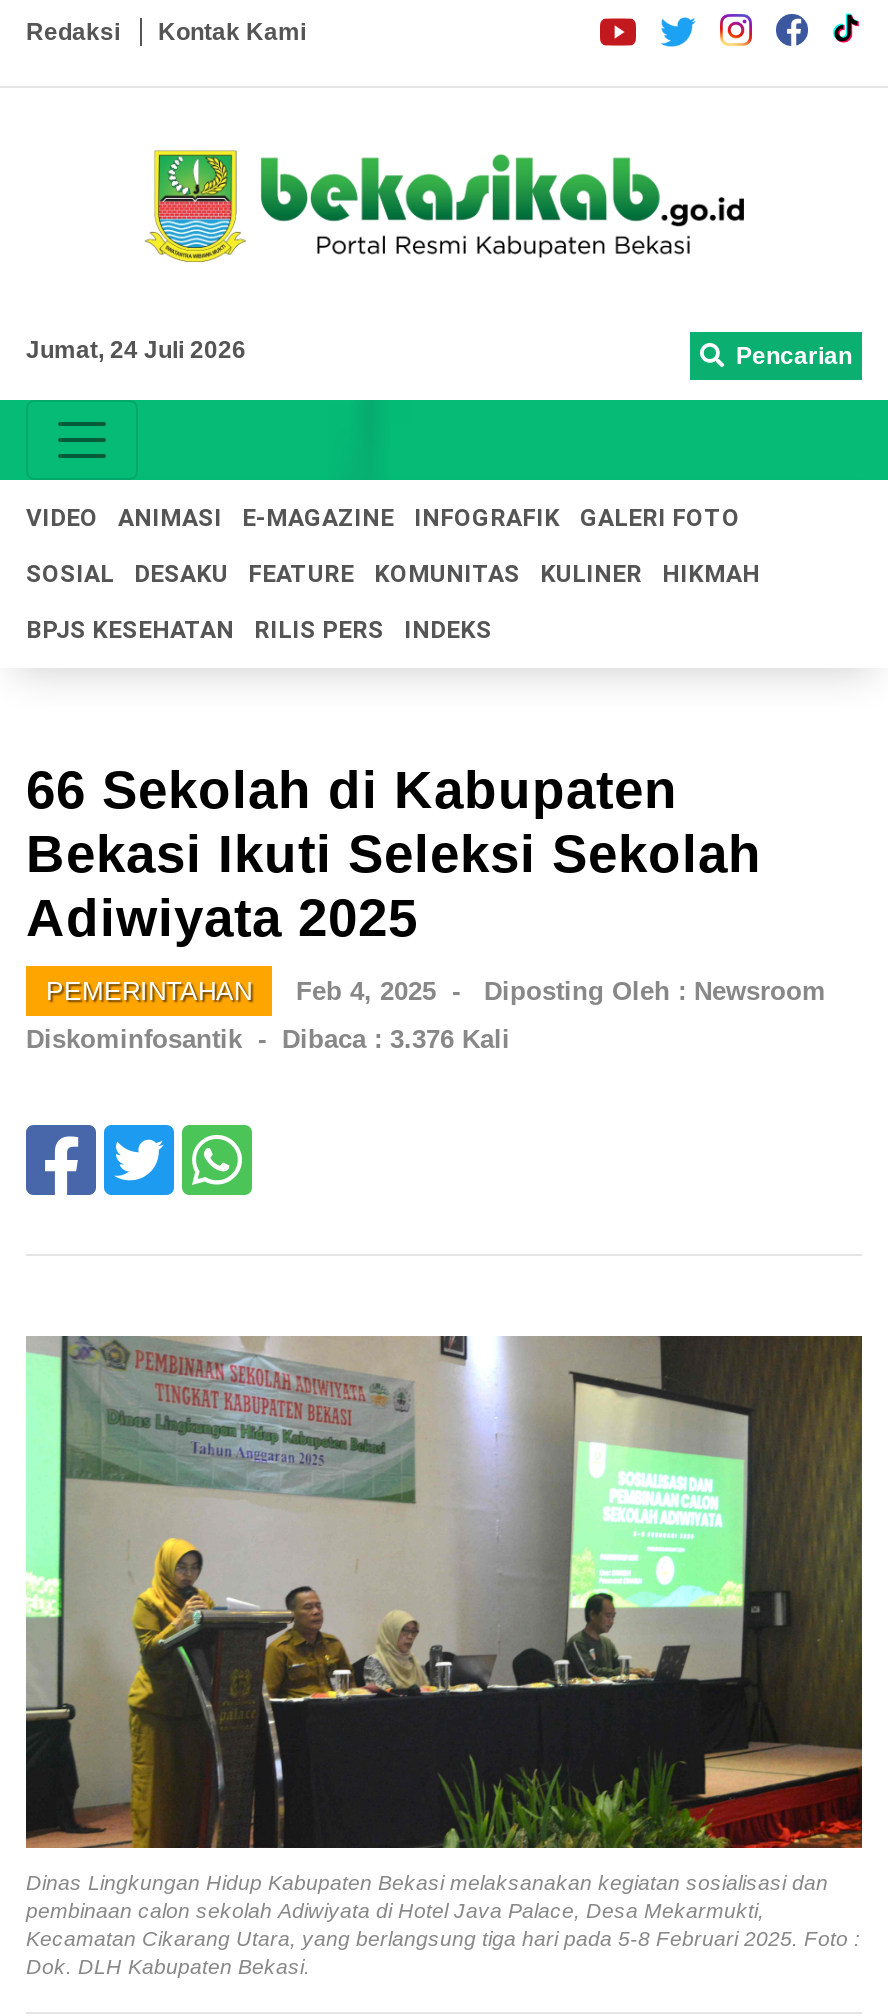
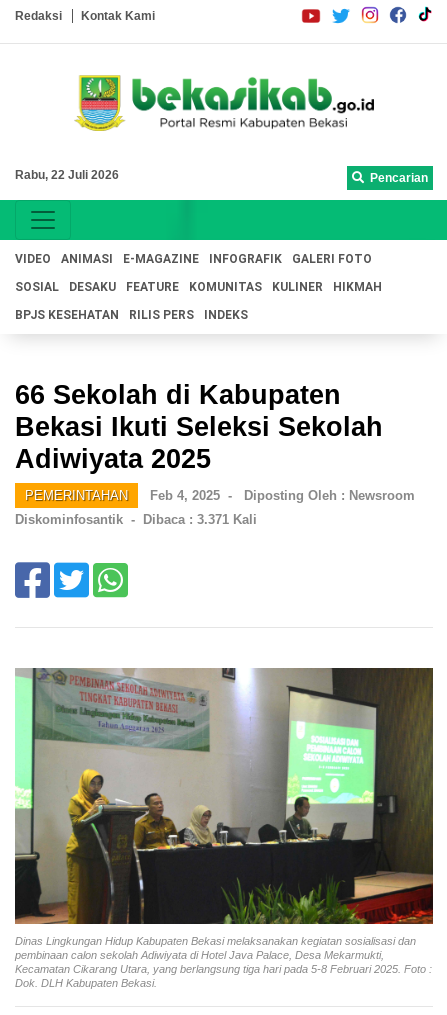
- Jumat, 24 Juli 2026
+ Rabu, 22 Juli 2026

- Diskominfosantik - Dibaca : 3.376 Kali
+ Diskominfosantik - Dibaca : 3.371 Kali
